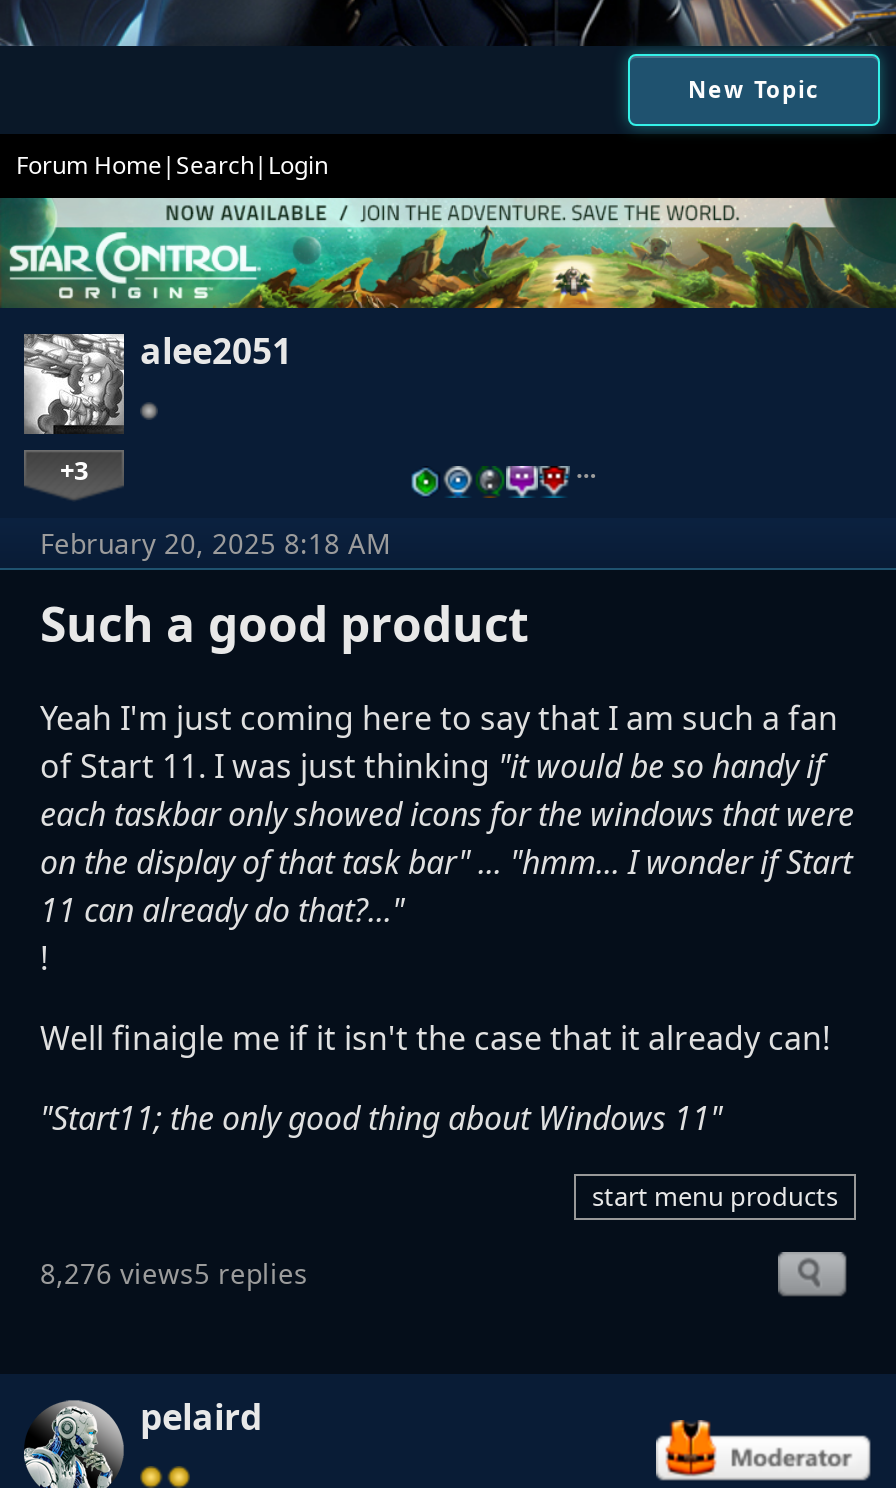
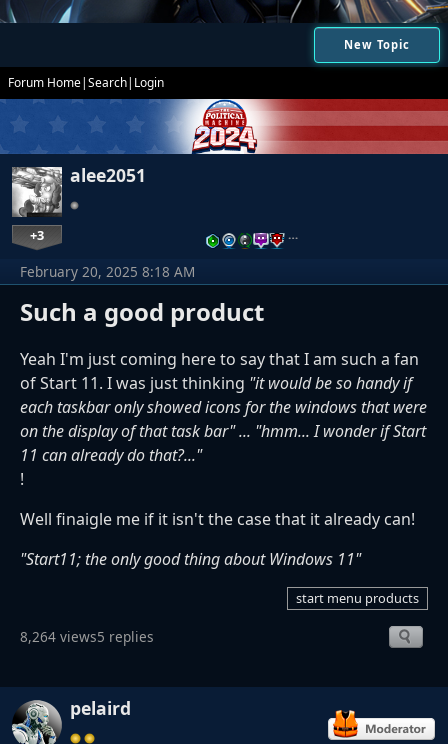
- [image]
+ [image]

- 8,276 views5 replies
+ 8,264 views5 replies
